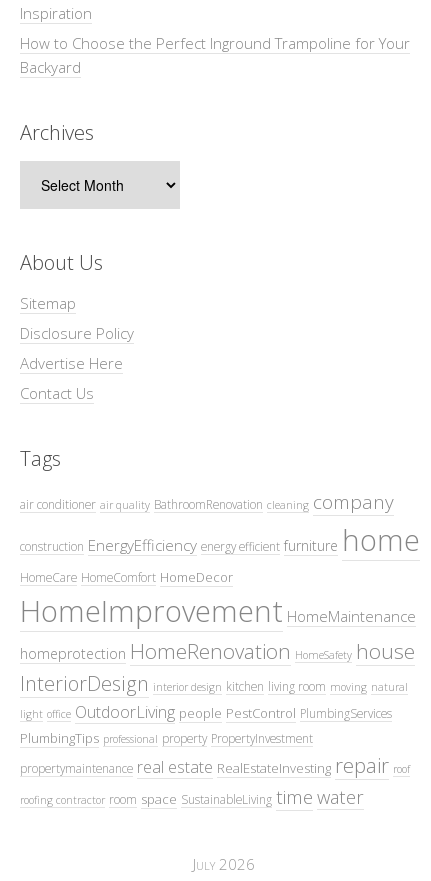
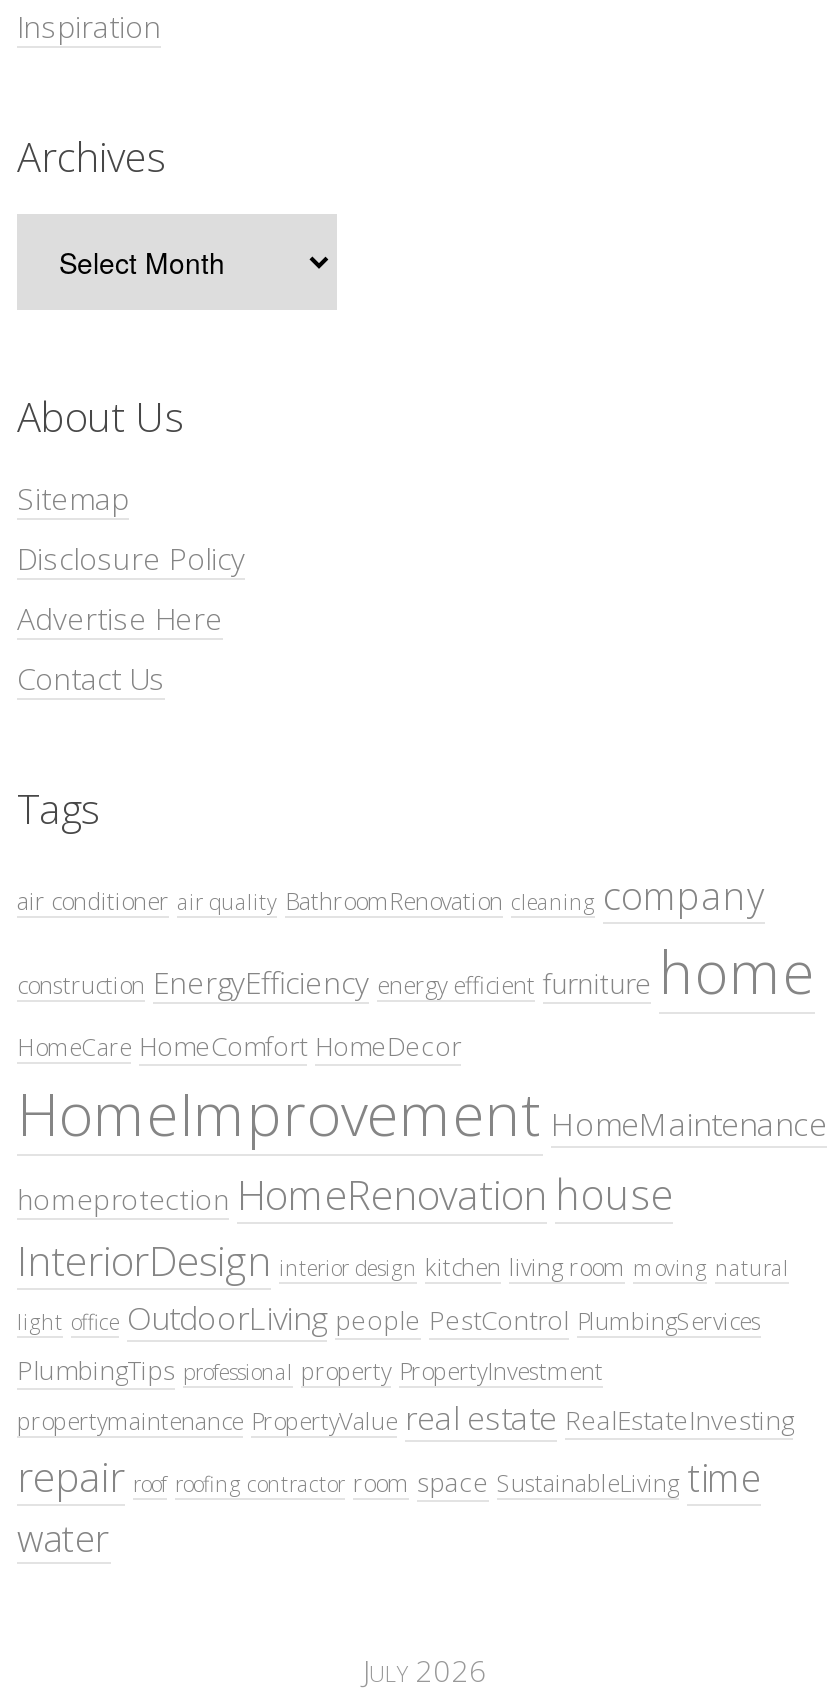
- How to Choose the Perfect Inground Trampoline for Your
- Backyard

moved up: Archives | About Us | Sitemap | ... | HomeCare HomeComfort HomeDecor | HomeImprovement HomeMaintenance

- homeprotection HomeRenovation HomeSafety house
+ homeprotection HomeRenovation house

moved up: InteriorDesign interior design kitchen living room moving natural | light office OutdoorLiving people PestControl PlumbingServices | PlumbingTips professional property PropertyInvestment

- propertymaintenance real estate RealEstateInvesting repair roof
- roofing contractor room space SustainableLiving time water
+ propertymaintenance PropertyValue real estate RealEstateInvesting
+ repair roof roofing contractor room space SustainableLiving time
+ water
